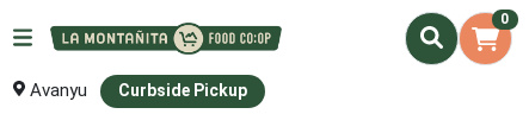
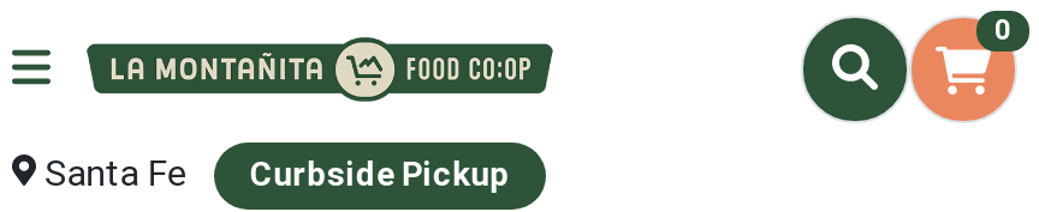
- Avanyu
+ Santa Fe
